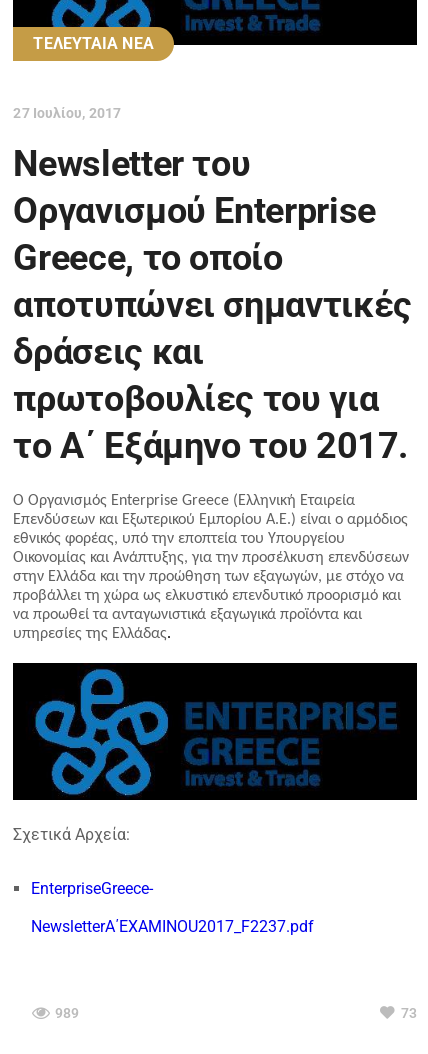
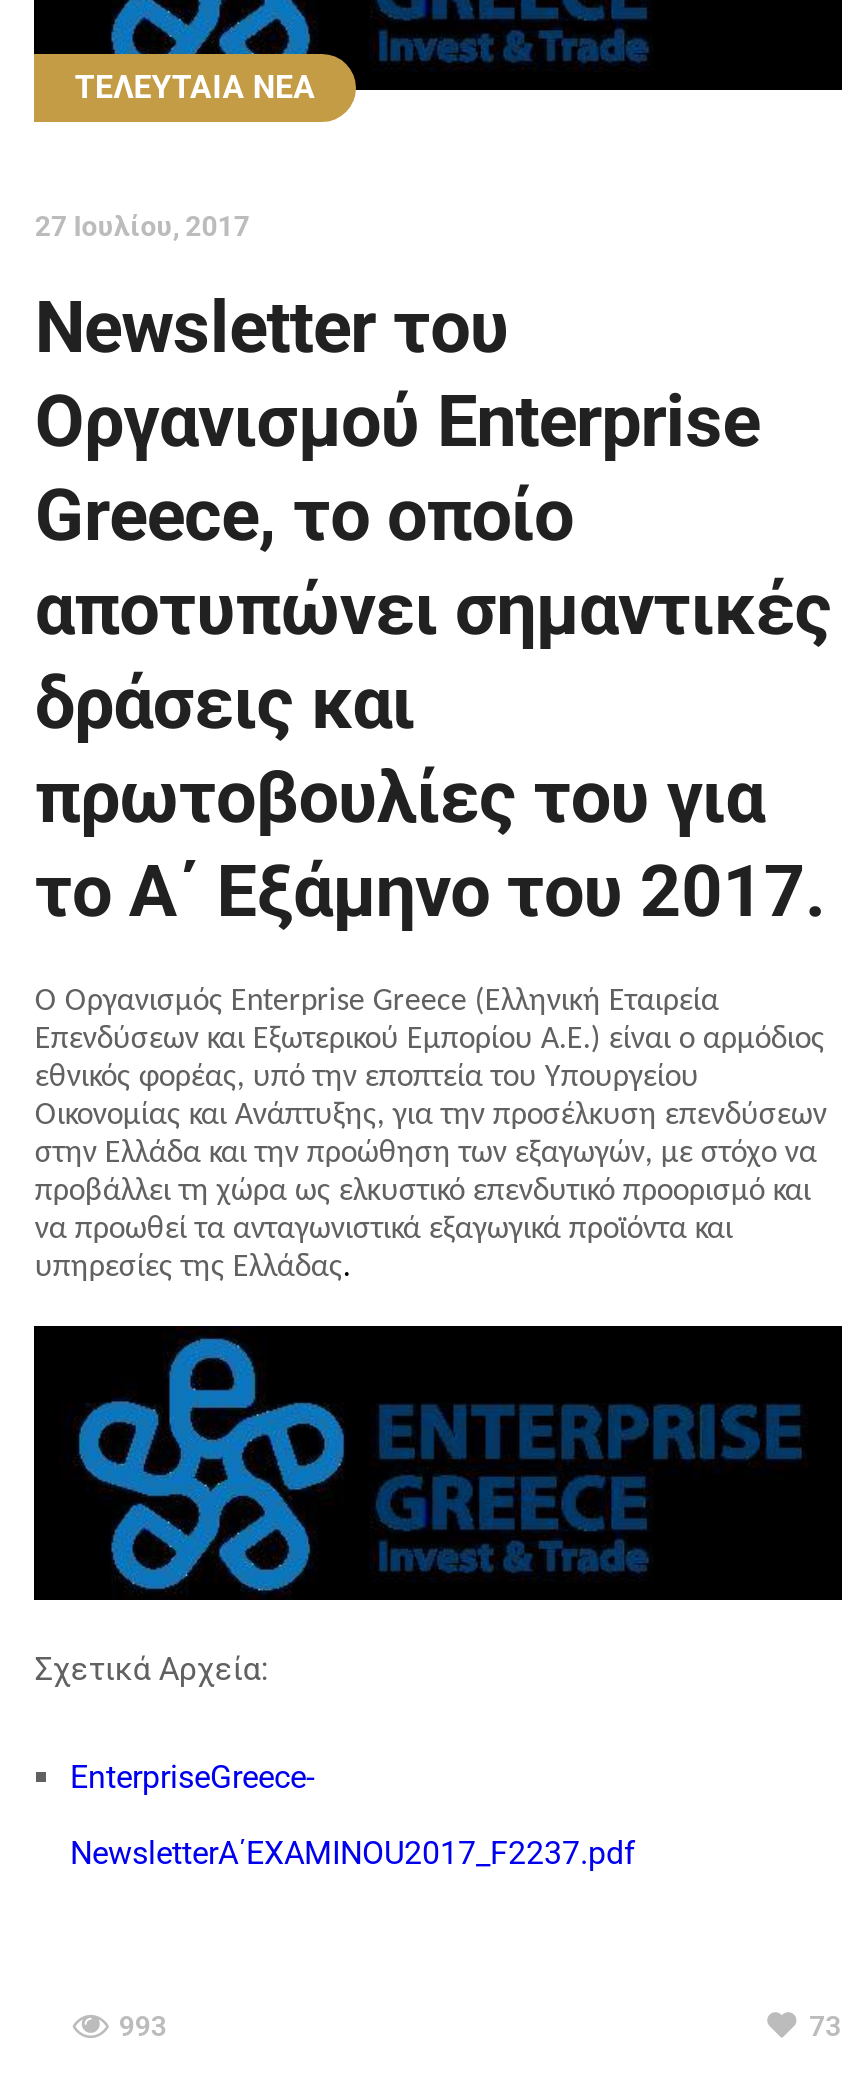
- 989
+ 993
